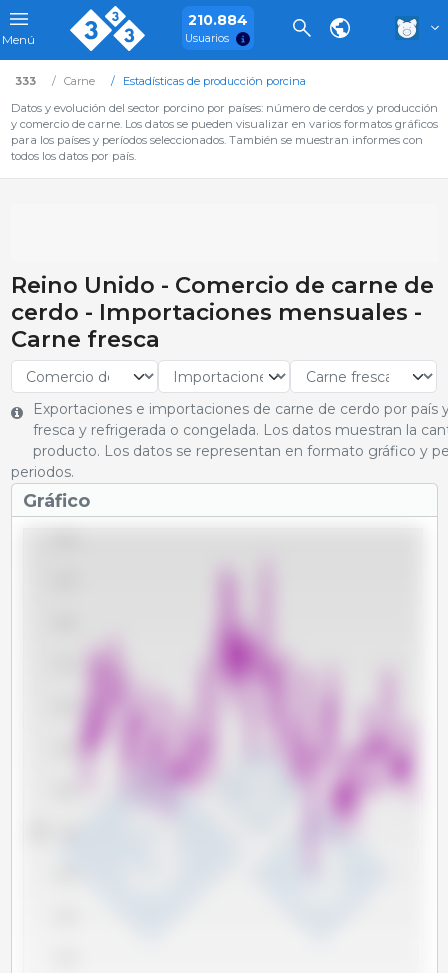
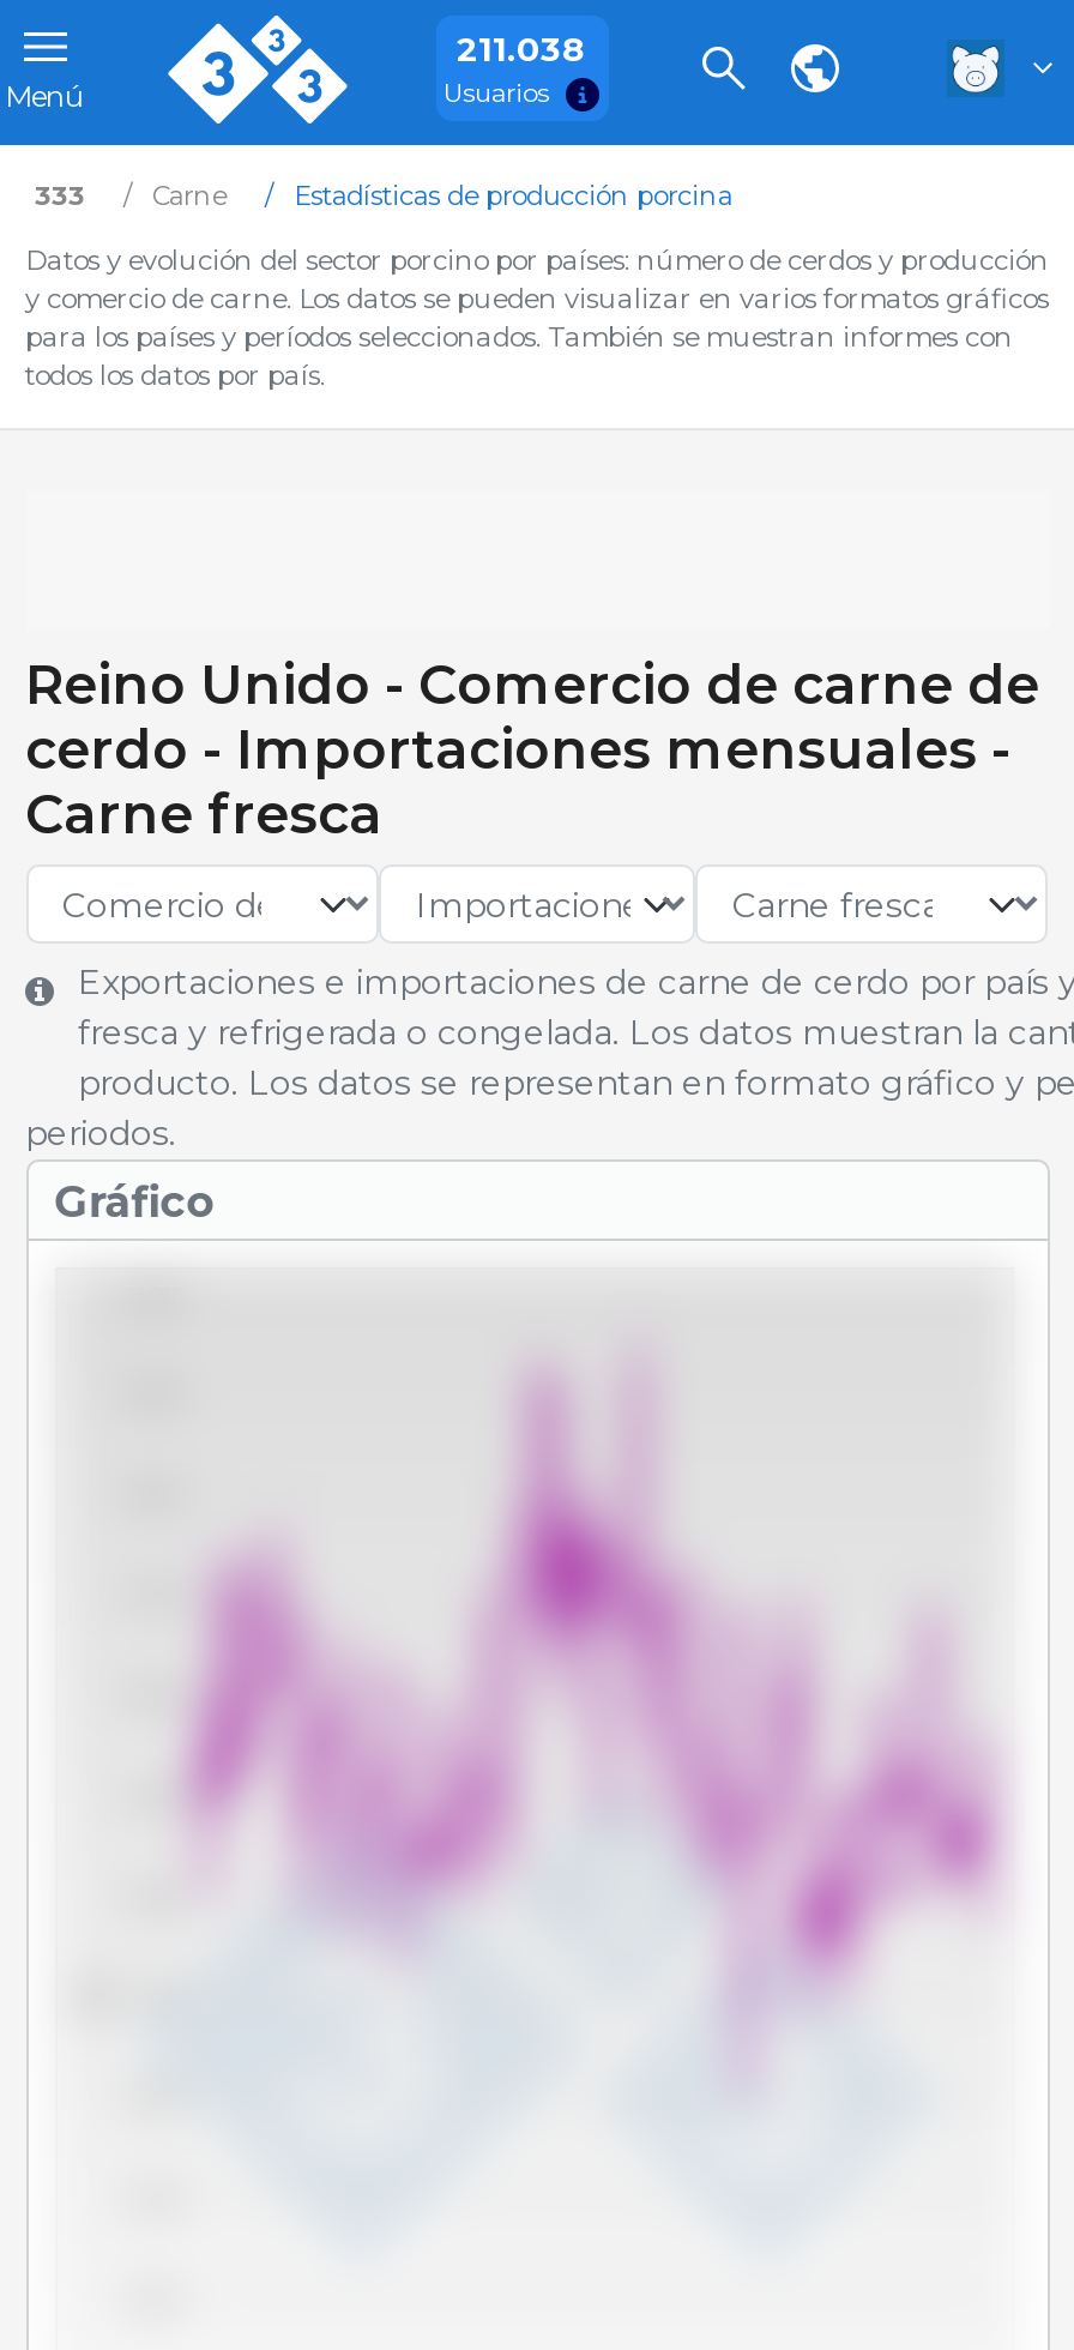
- 210.884
+ 211.038
